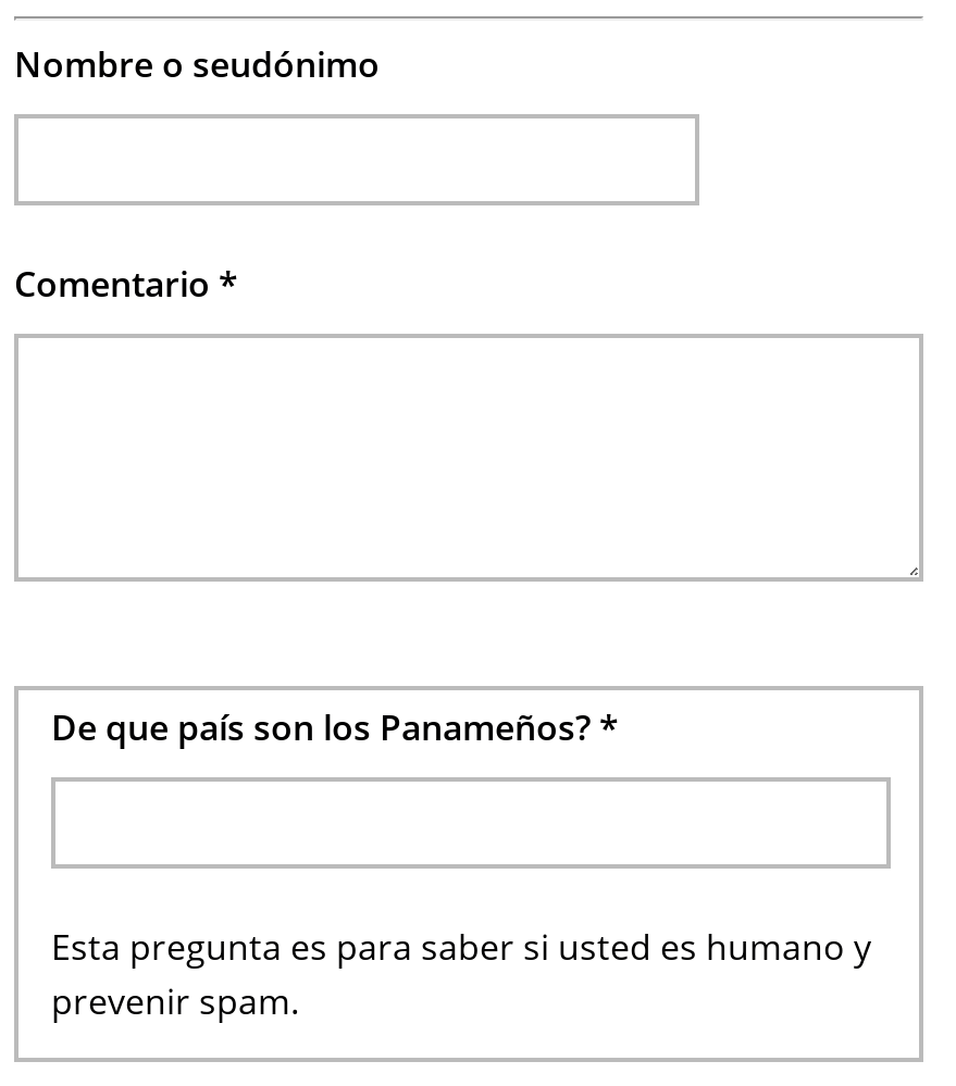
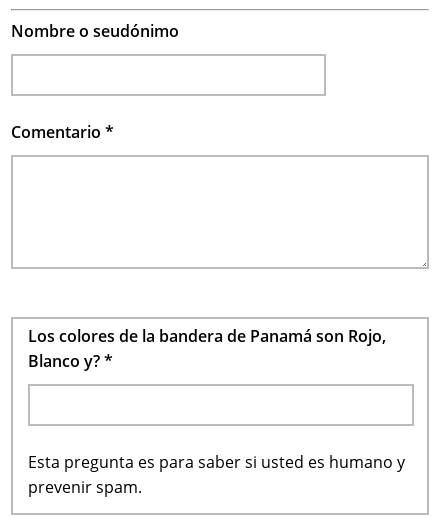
- De que país son los Panameños? *
+ Los colores de la bandera de Panamá son Rojo,
+ Blanco y? *
